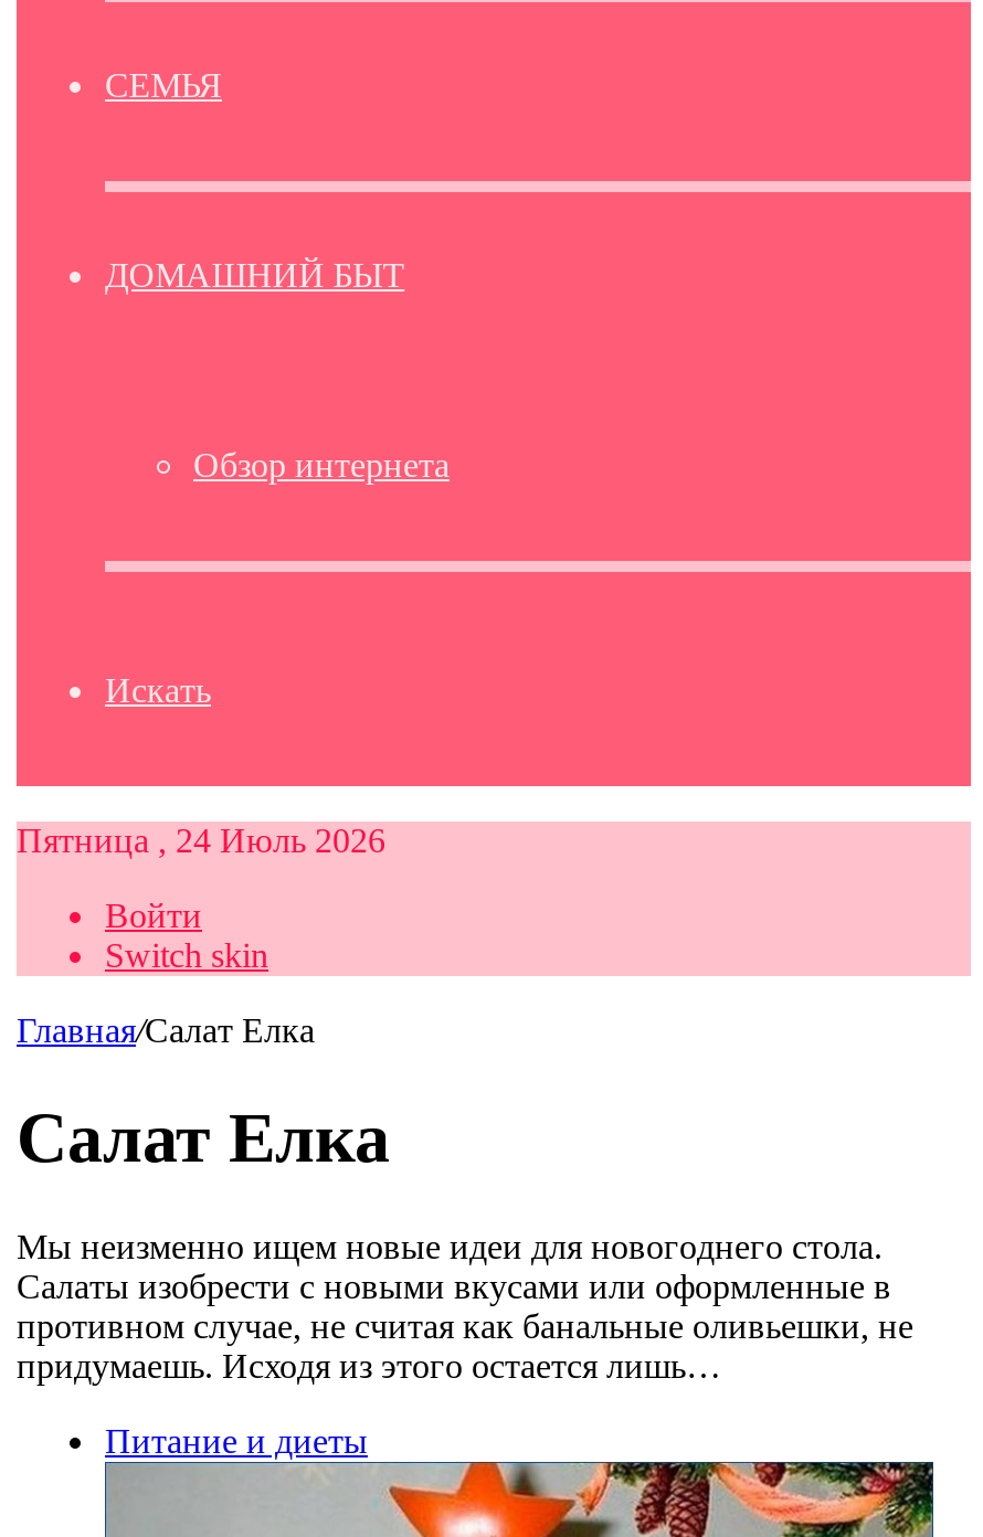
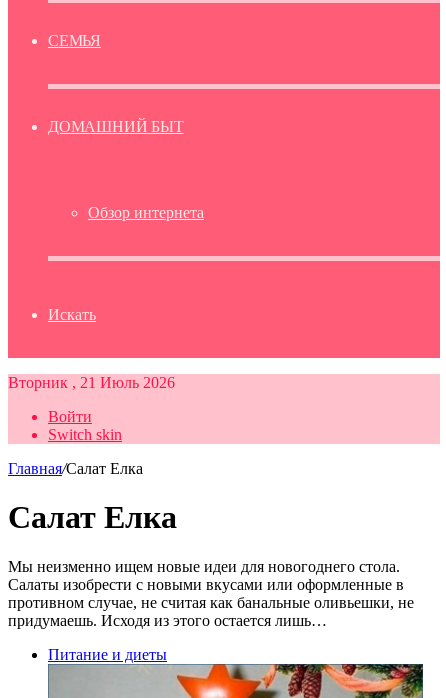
- Пятница , 24 Июль 2026
+ Вторник , 21 Июль 2026
